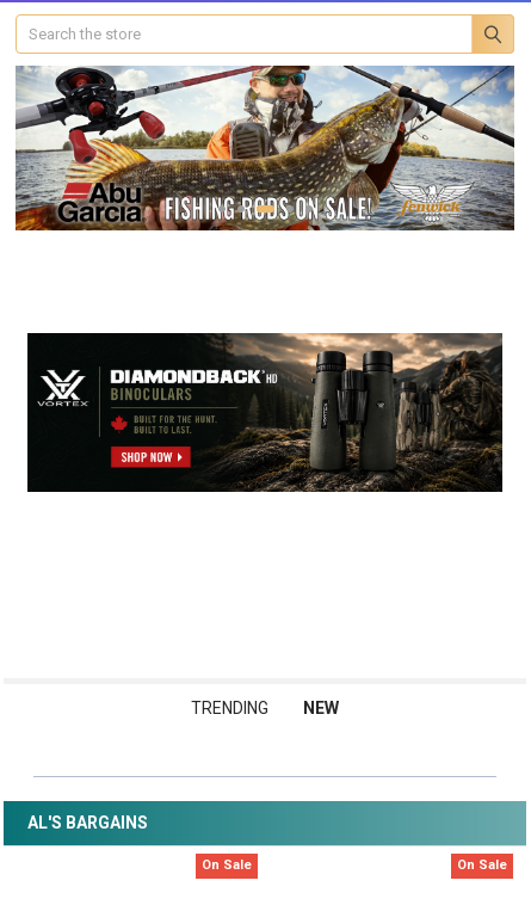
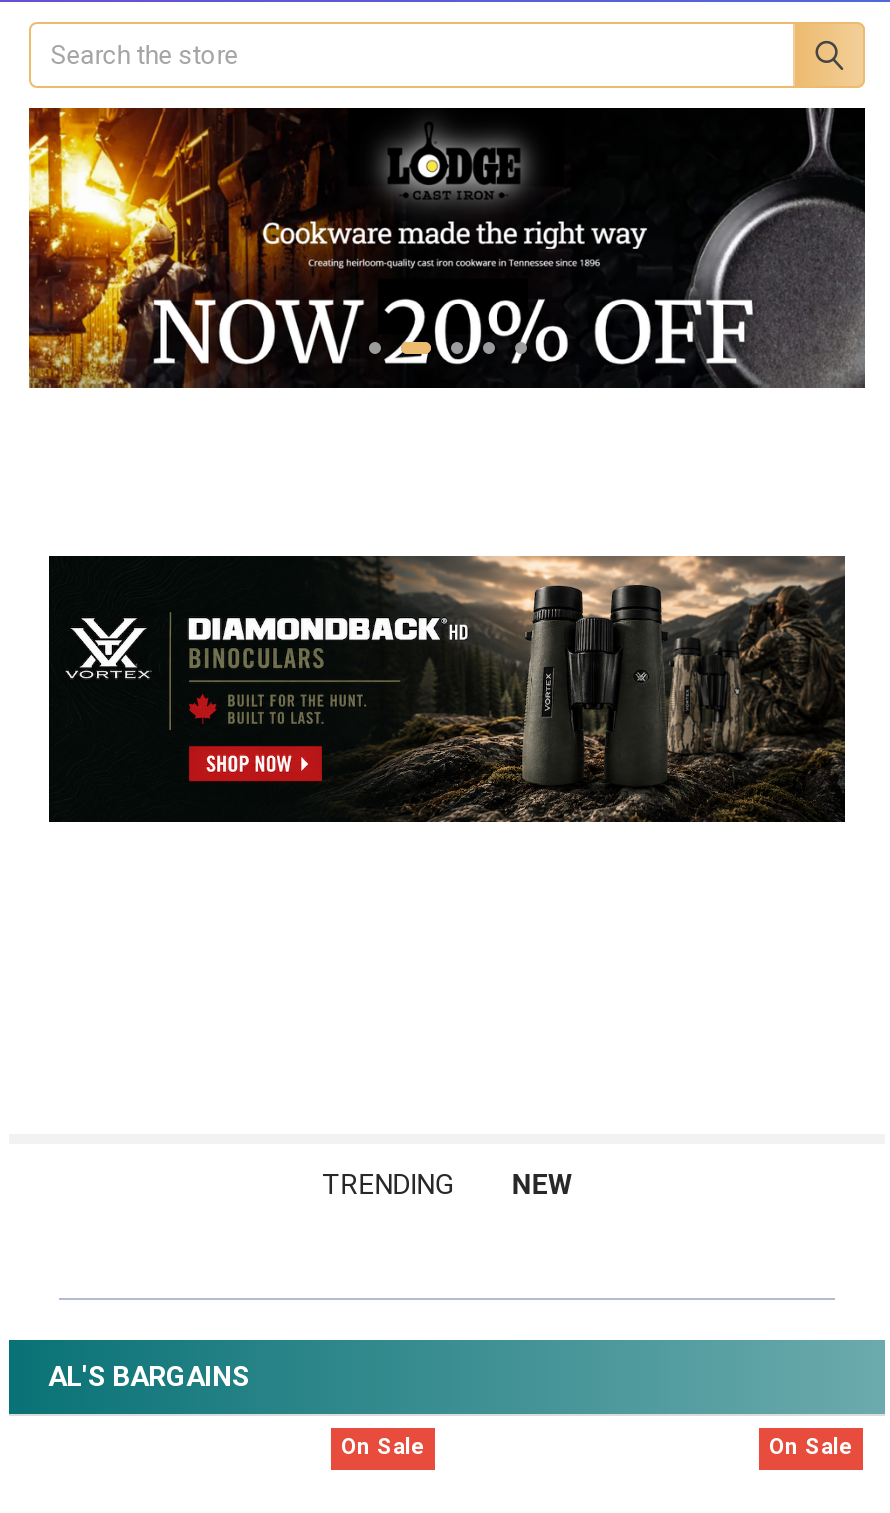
- [image]
+ [image]
